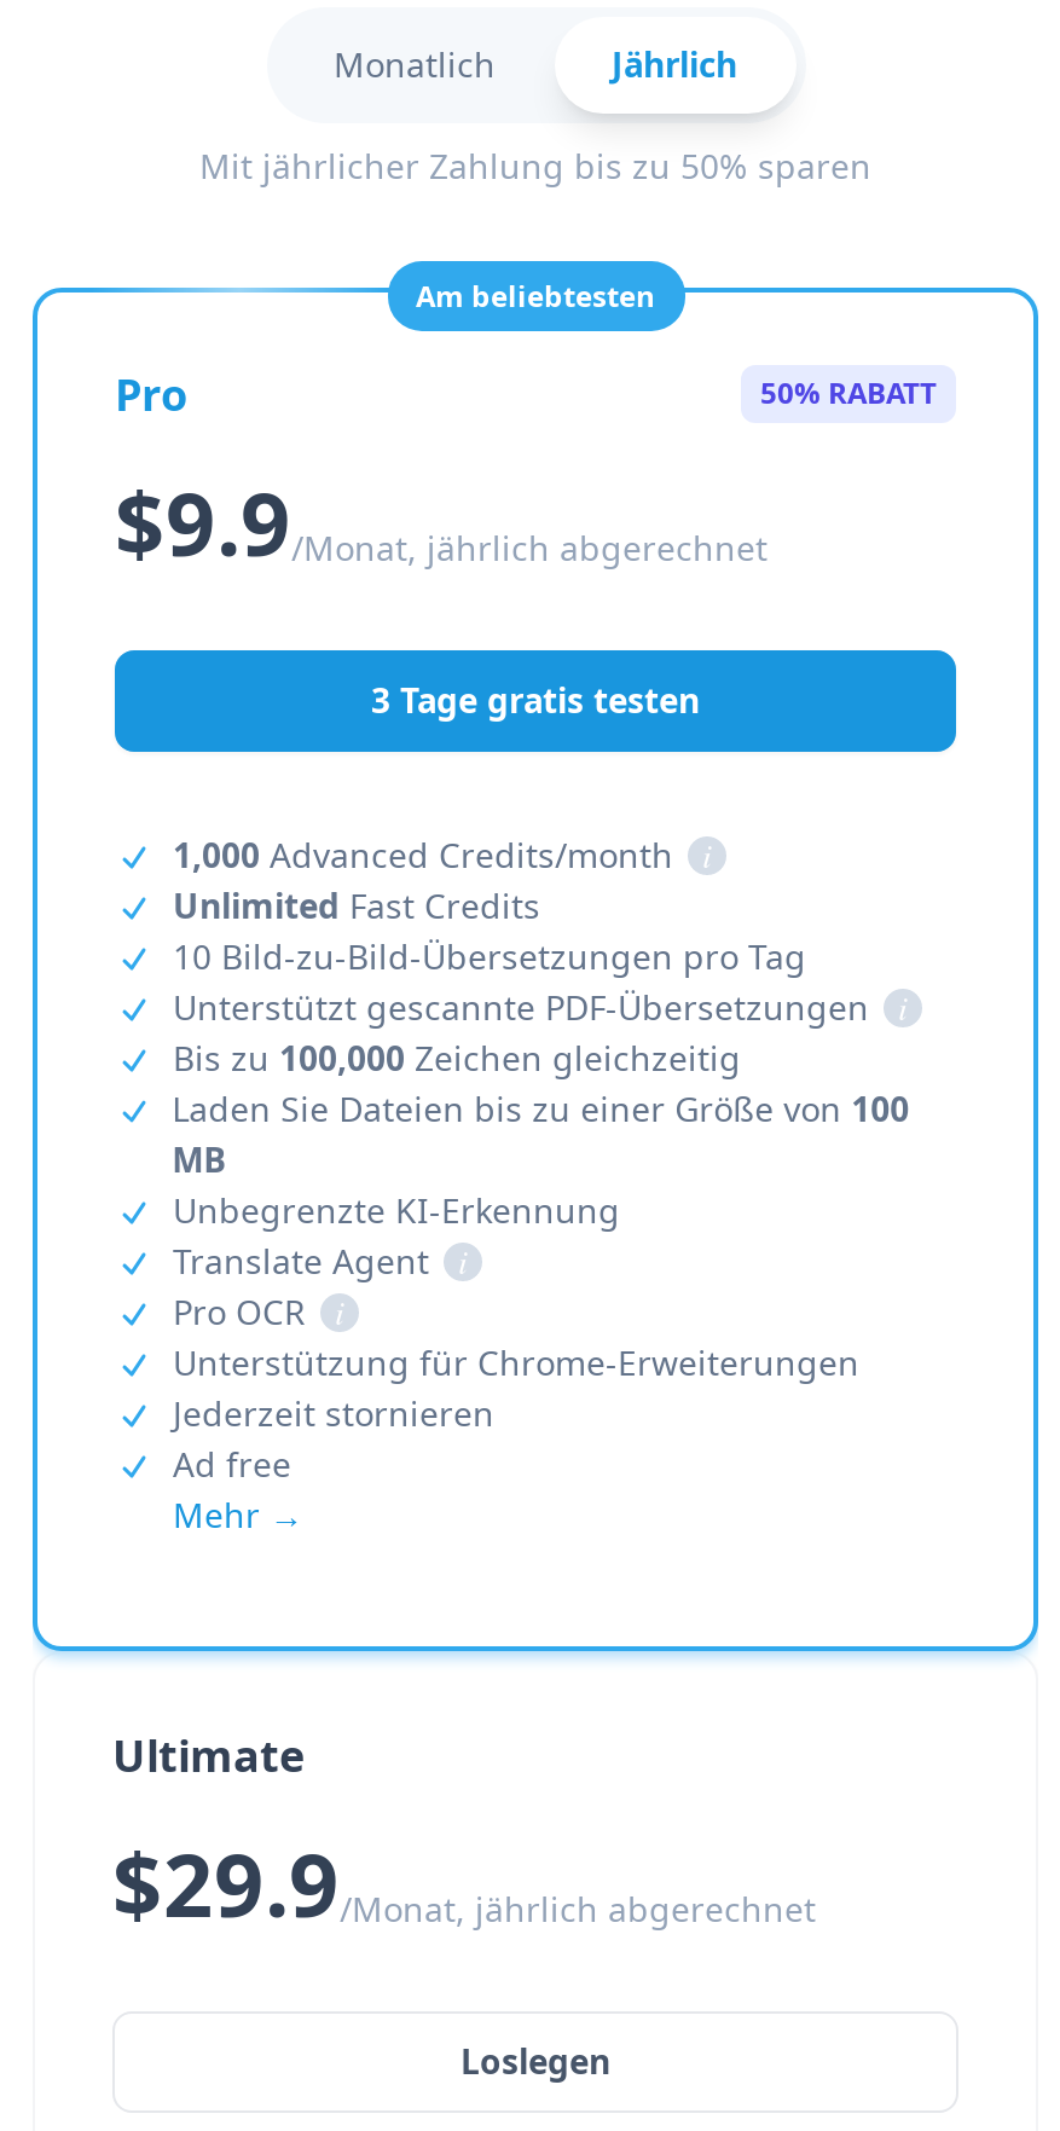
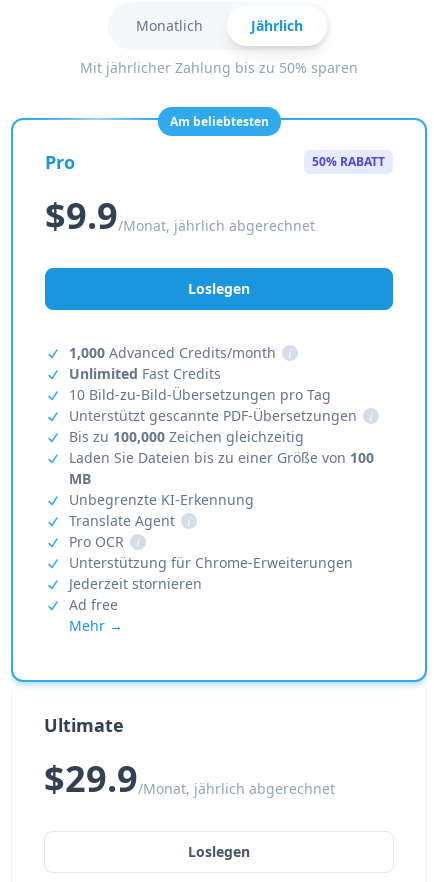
- 3 Tage gratis testen
+ Loslegen
